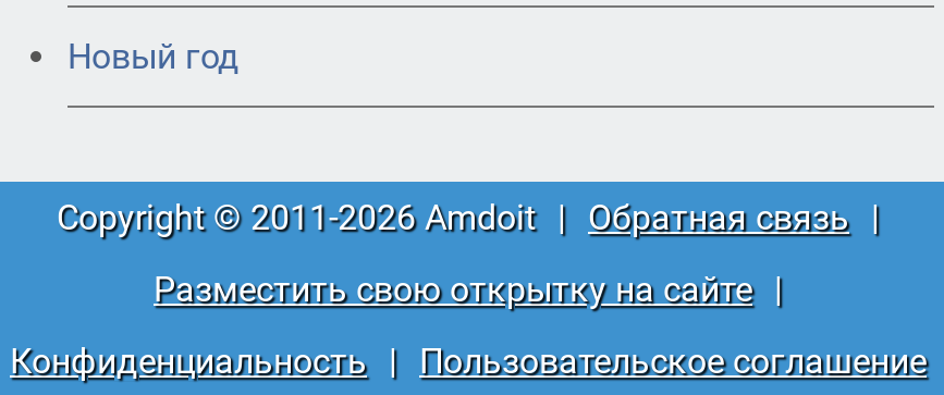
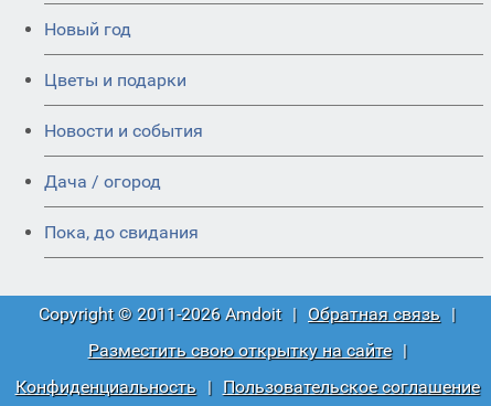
+ Цветы и подарки
+ Новости и события
+ Дача / огород
+ Пока, до свидания
